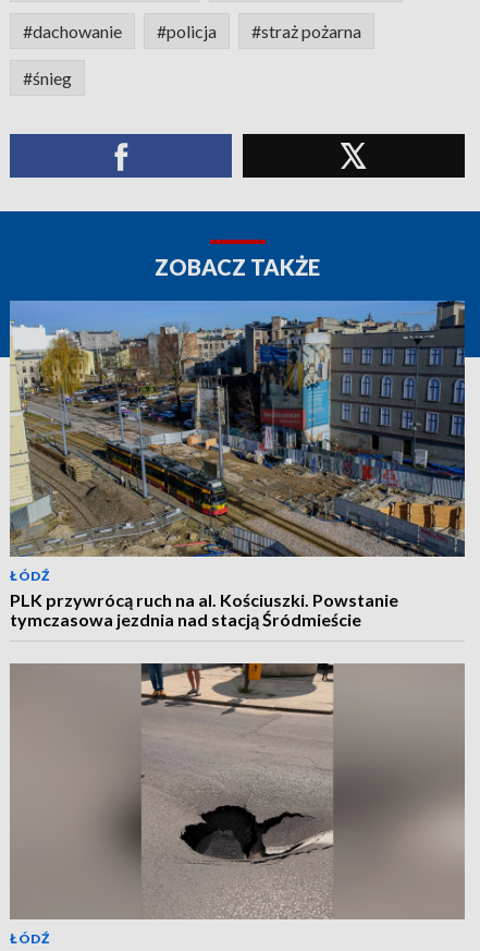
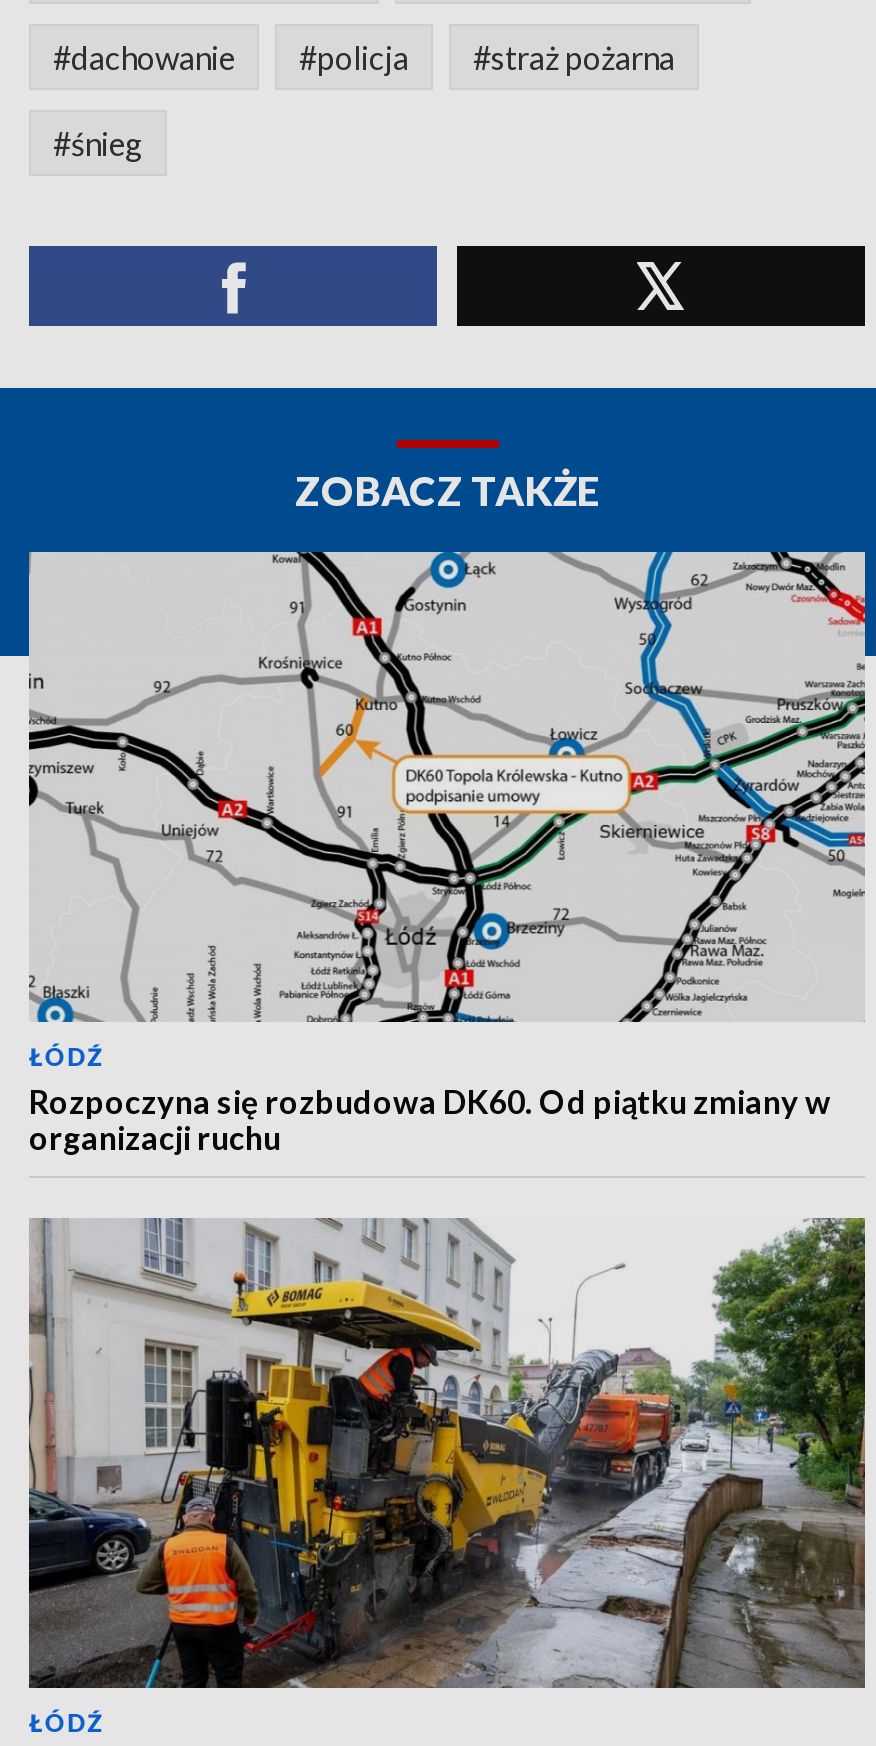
- [image]
- PLK przywrócą ruch na al. Kościuszki. Powstanie
- tymczasowa jezdnia nad stacją Śródmieście
+ [image]
+ Rozpoczyna się rozbudowa DK60. Od piątku zmiany w
+ organizacji ruchu

- [image]
+ [image]
